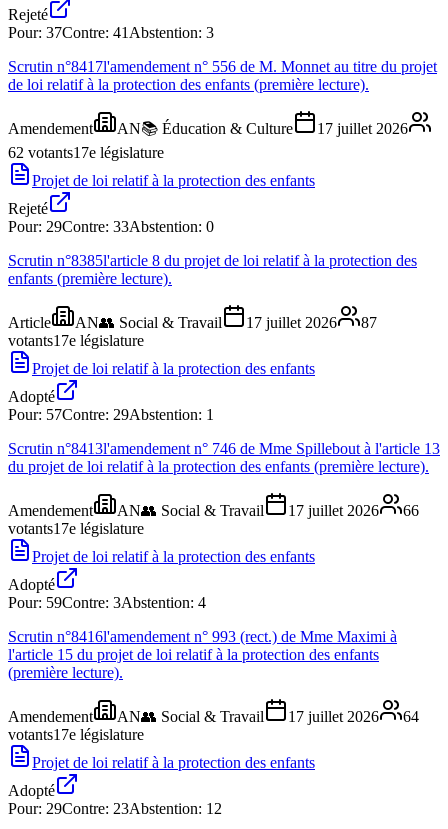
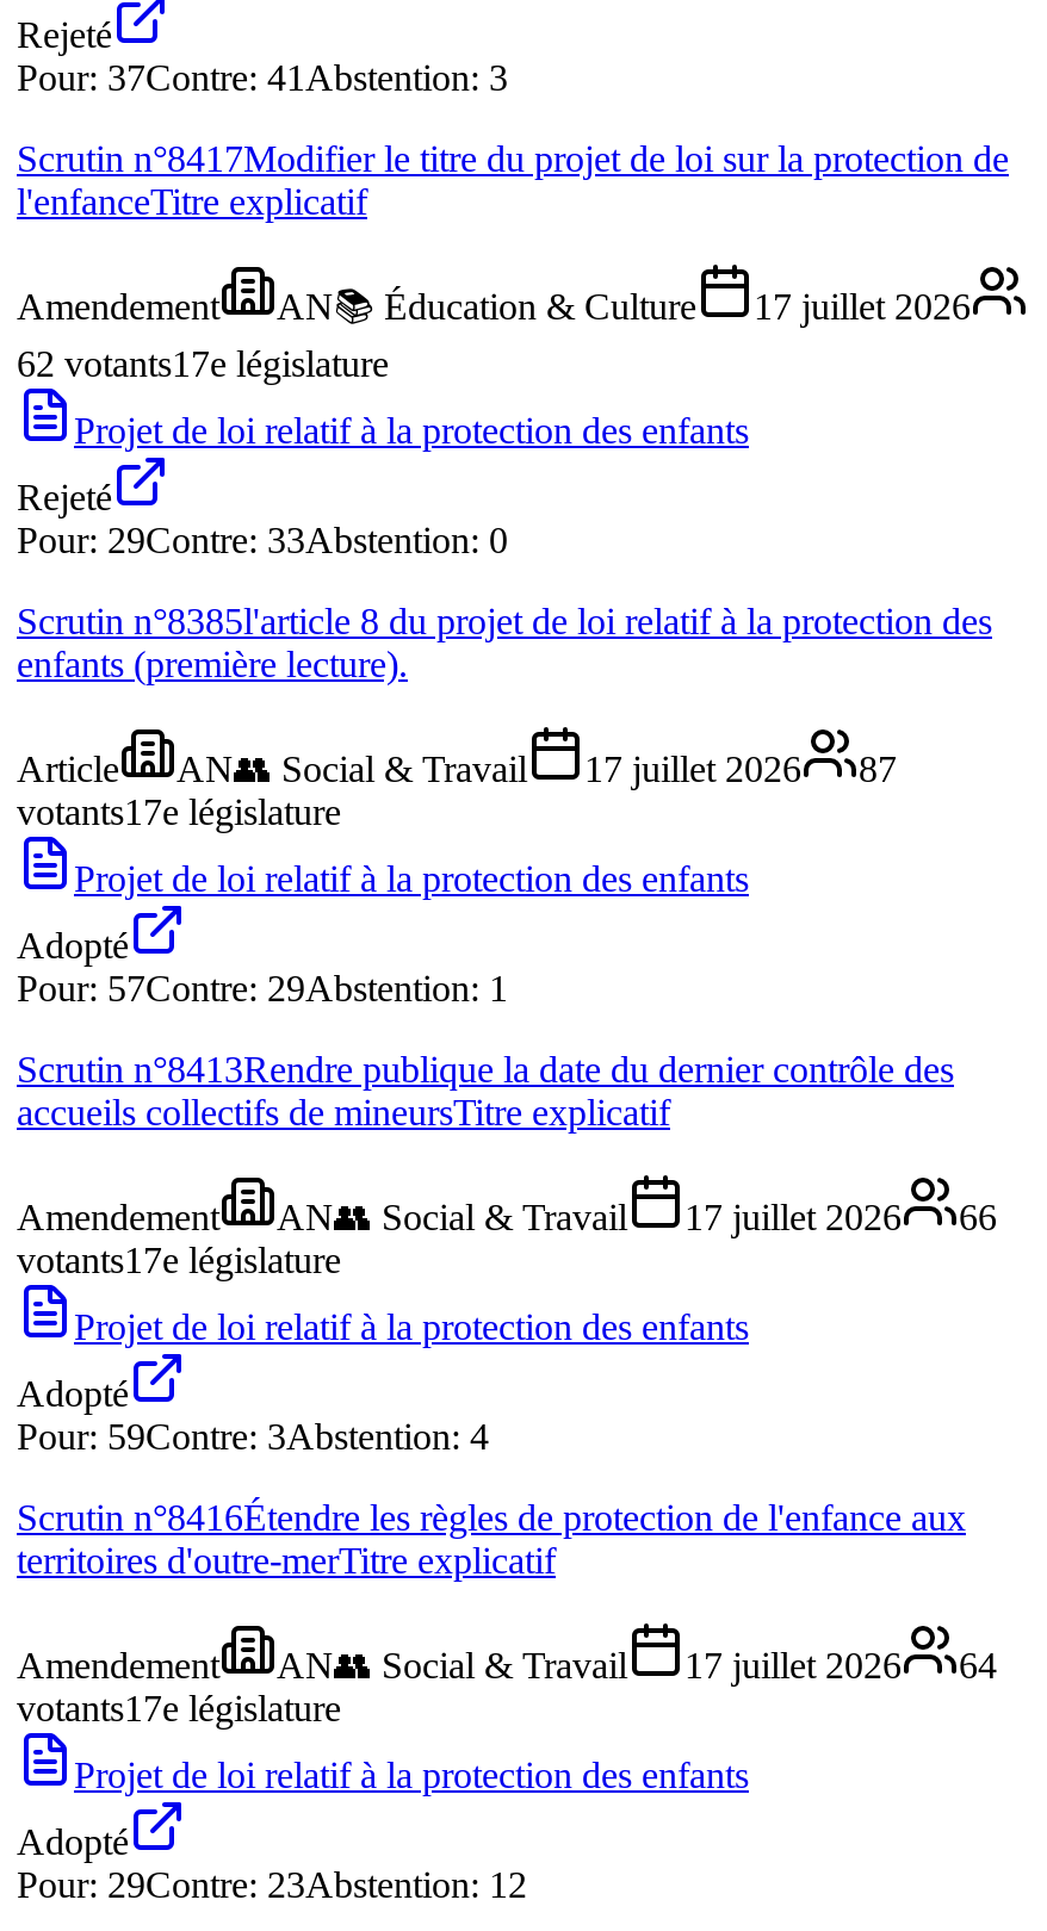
- Scrutin n°8417l'amendement n° 556 de M. Monnet au titre du projet
- de loi relatif à la protection des enfants (première lecture).
+ Scrutin n°8417Modifier le titre du projet de loi sur la protection de
+ l'enfanceTitre explicatif

- Scrutin n°8413l'amendement n° 746 de Mme Spillebout à l'article 13
- du projet de loi relatif à la protection des enfants (première lecture).
+ Scrutin n°8413Rendre publique la date du dernier contrôle des
+ accueils collectifs de mineursTitre explicatif

- Scrutin n°8416l'amendement n° 993 (rect.) de Mme Maximi à
- l'article 15 du projet de loi relatif à la protection des enfants
- (première lecture).
+ Scrutin n°8416Étendre les règles de protection de l'enfance aux
+ territoires d'outre-merTitre explicatif
